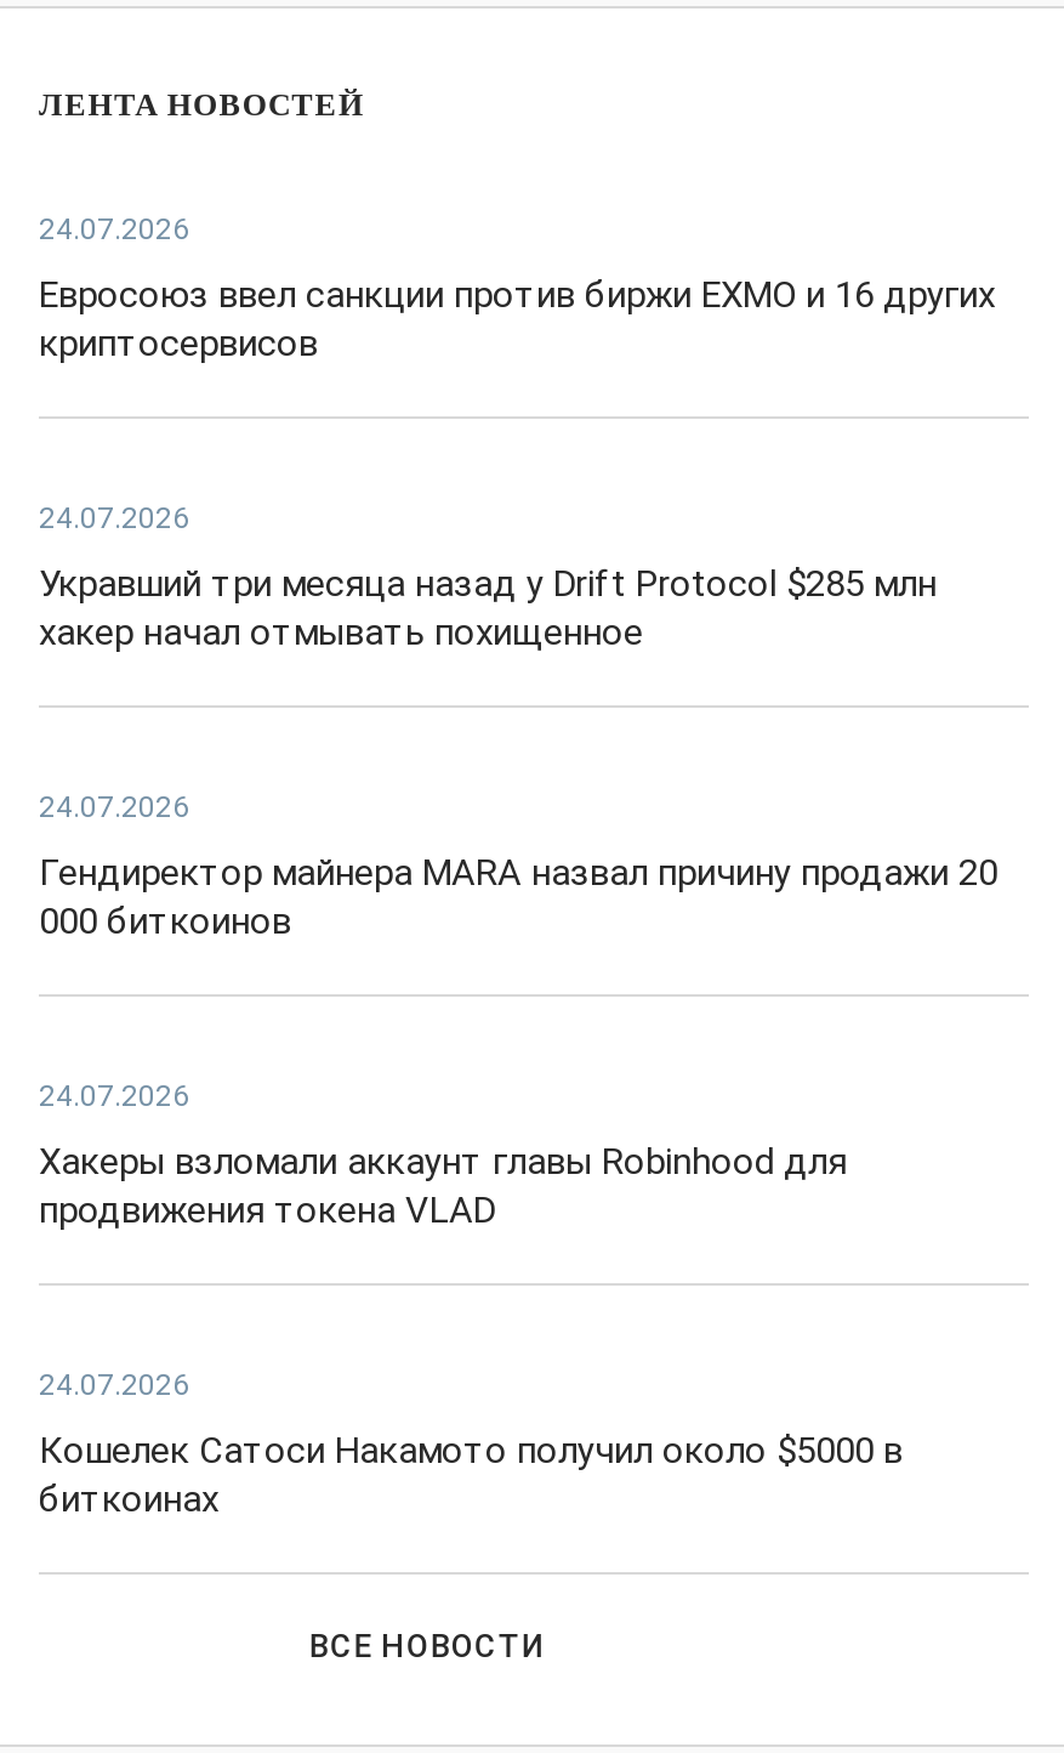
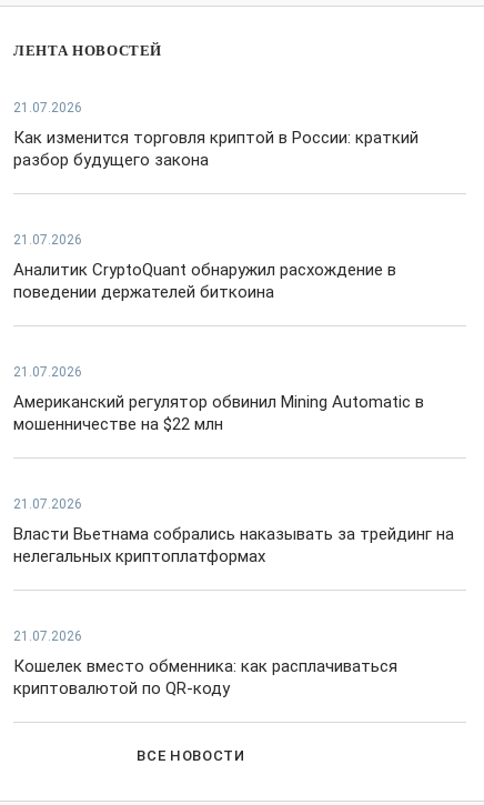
- 24.07.2026
+ 21.07.2026

- Евросоюз ввел санкции против биржи EXMO и 16 других
- криптосервисов
+ Как изменится торговля криптой в России: краткий
+ разбор будущего закона

- 24.07.2026
+ 21.07.2026

- Укравший три месяца назад у Drift Protocol $285 млн
- хакер начал отмывать похищенное
+ Аналитик CryptoQuant обнаружил расхождение в
+ поведении держателей биткоина

- 24.07.2026
+ 21.07.2026

- Гендиректор майнера MARA назвал причину продажи 20
- 000 биткоинов
+ Американский регулятор обвинил Mining Automatic в
+ мошенничестве на $22 млн

- 24.07.2026
+ 21.07.2026

- Хакеры взломали аккаунт главы Robinhood для
- продвижения токена VLAD
+ Власти Вьетнама собрались наказывать за трейдинг на
+ нелегальных криптоплатформах

- 24.07.2026
+ 21.07.2026

- Кошелек Сатоси Накамото получил около $5000 в
- биткоинах
+ Кошелек вместо обменника: как расплачиваться
+ криптовалютой по QR-коду
